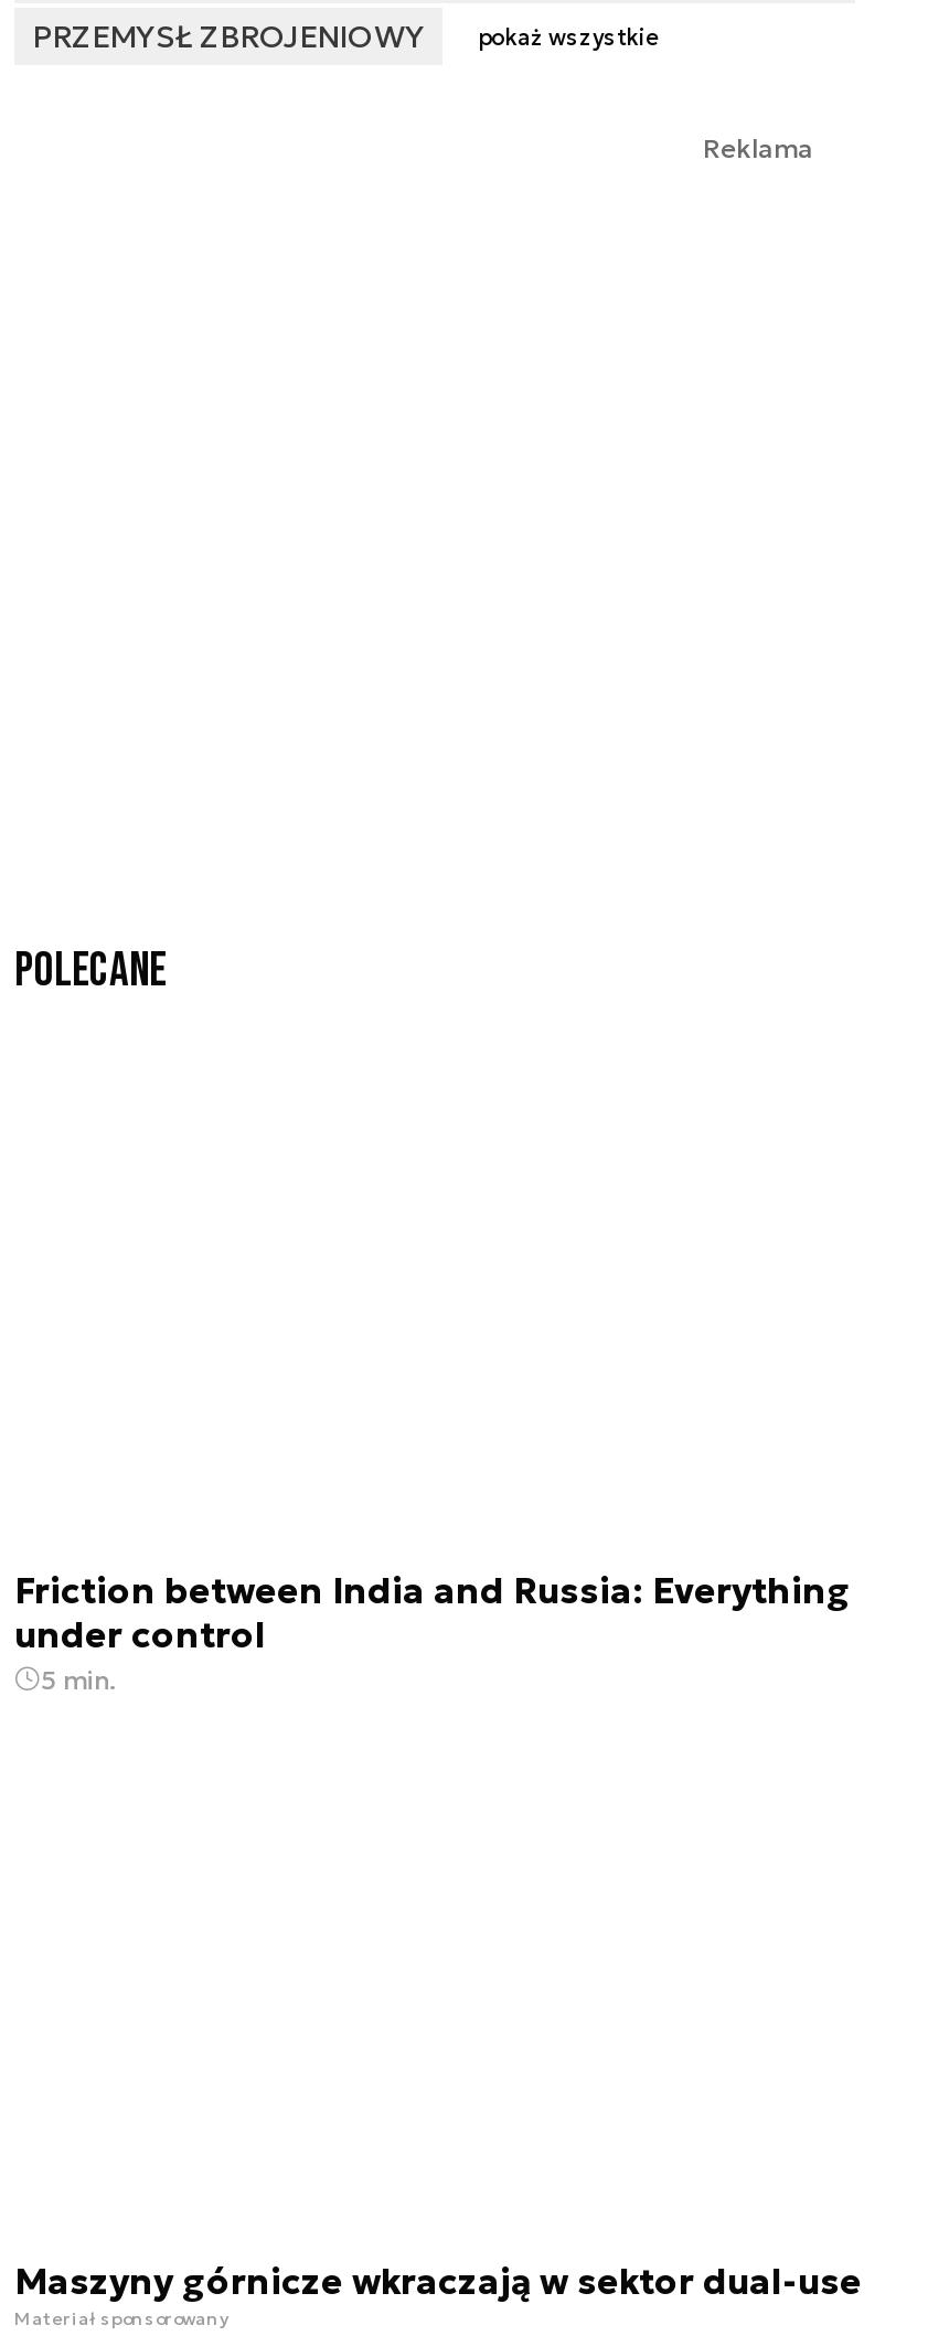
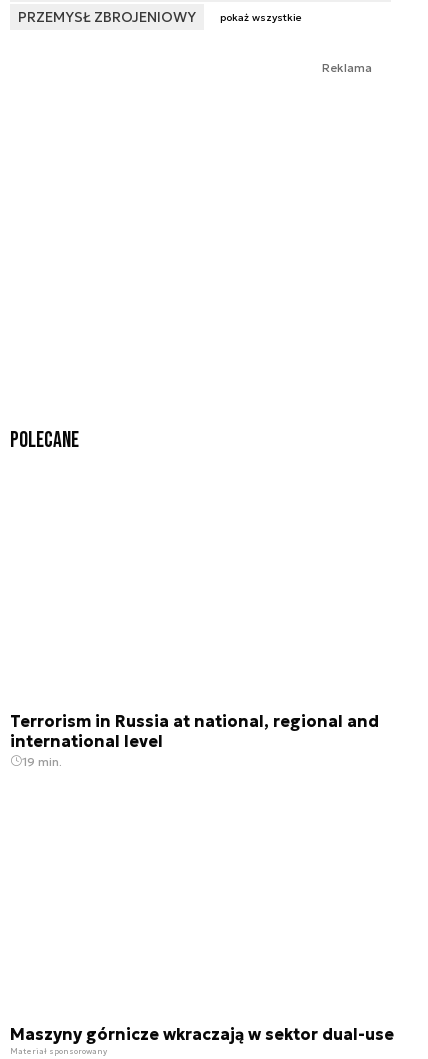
- Friction between India and Russia: Everything
- under control
- 5 min.
+ Terrorism in Russia at national, regional and
+ international level
+ 19 min.
